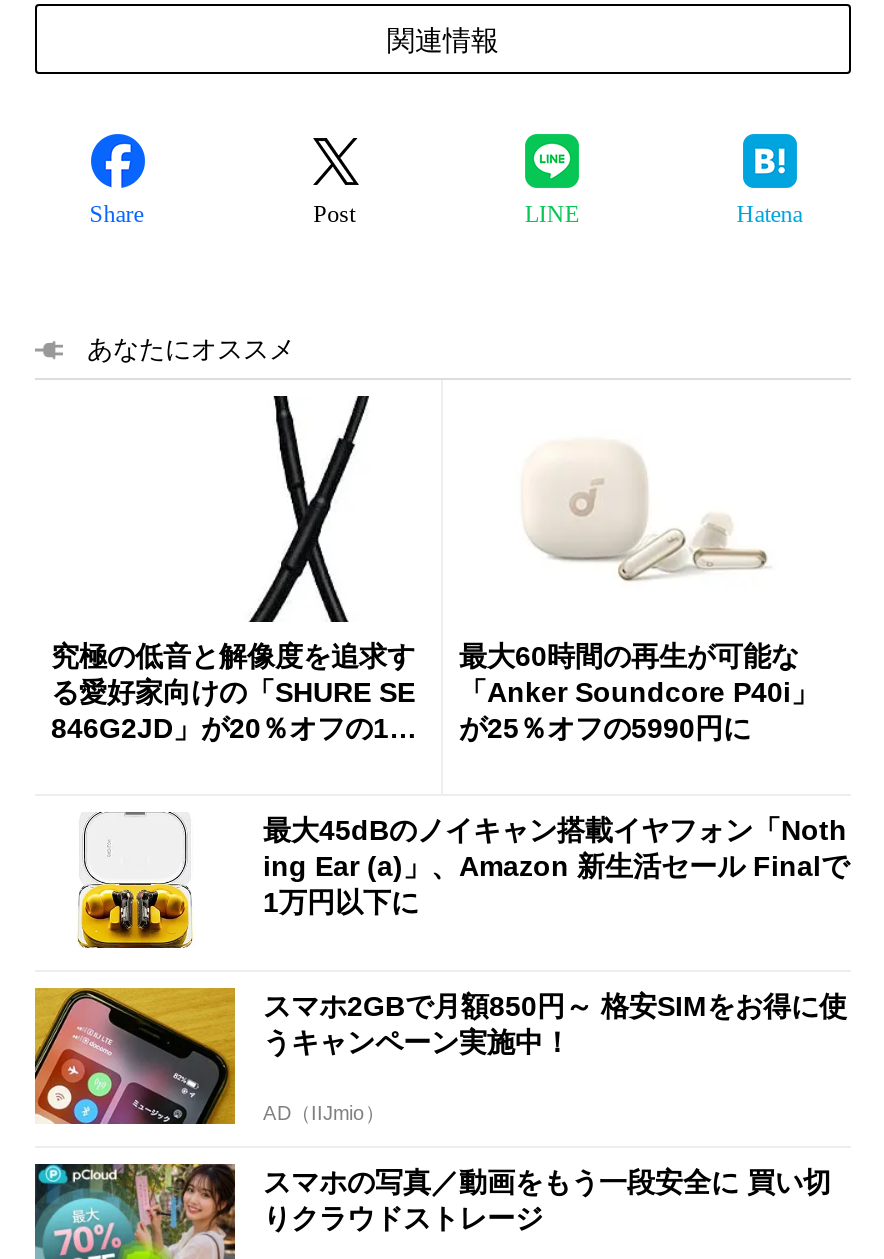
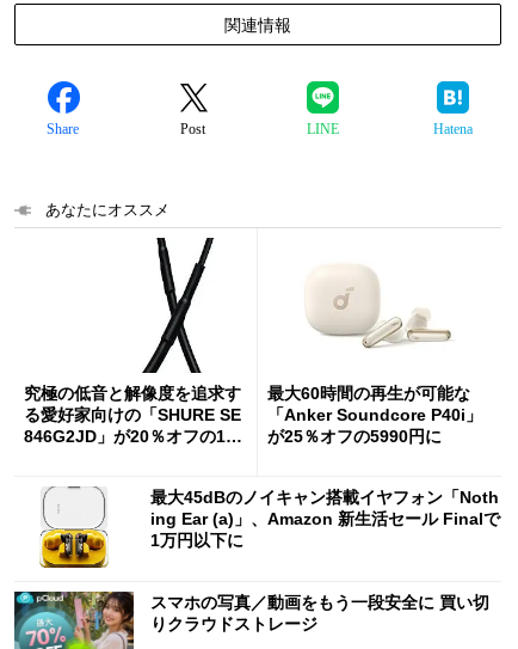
- [image]
- スマホ2GBで月額850円～ 格安SIMをお得に使
- うキャンペーン実施中！
- AD（IIJmio）
